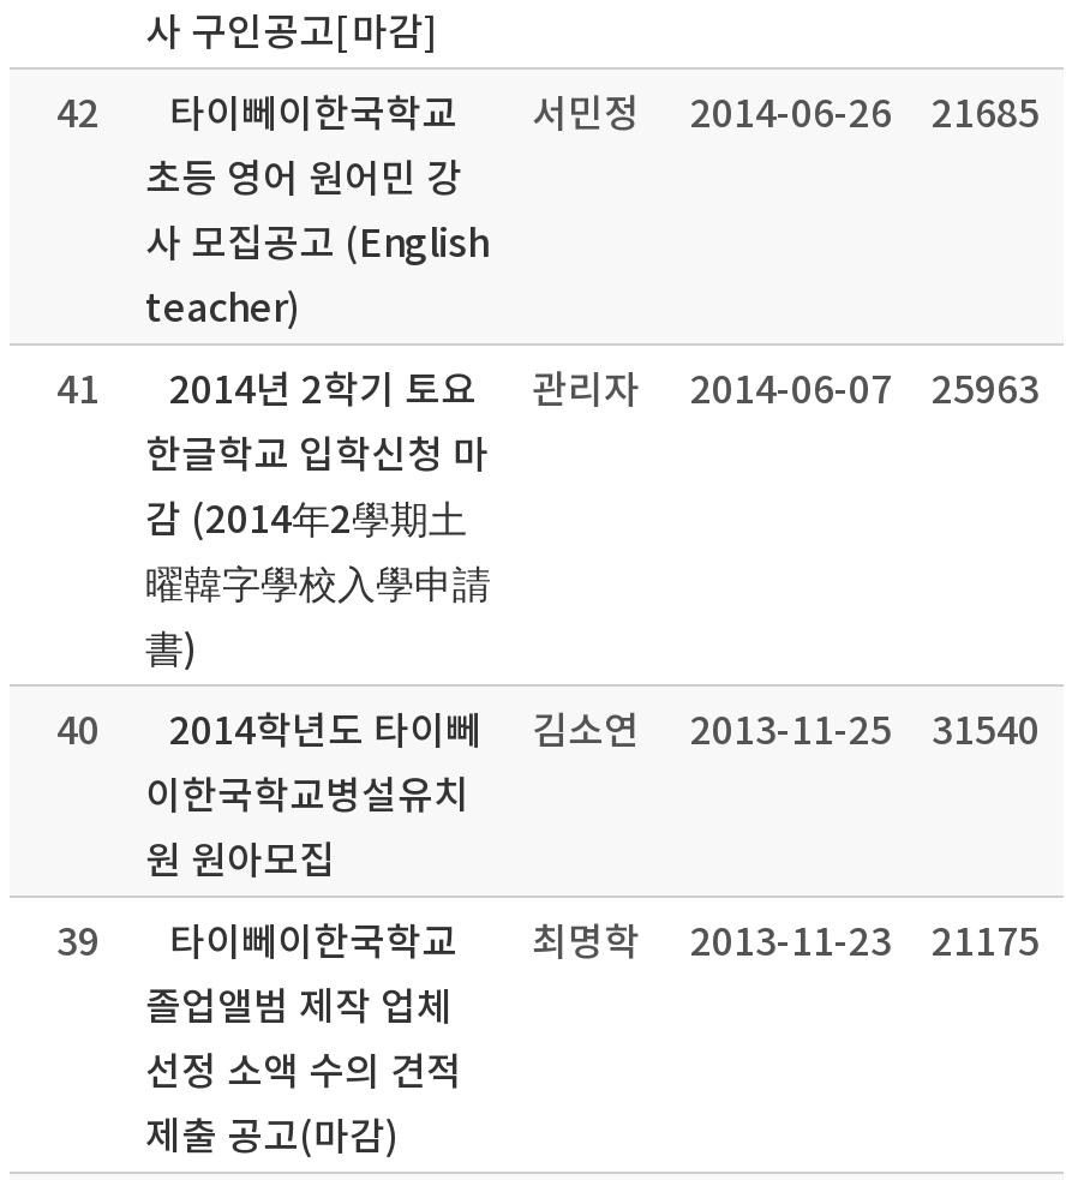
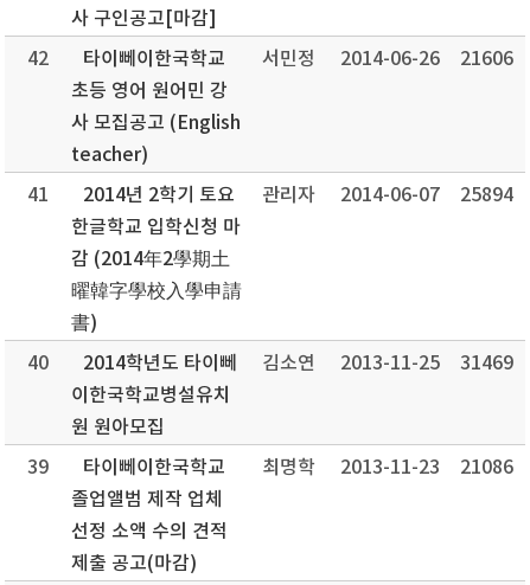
- 42 타이뻬이한국학교 서민정 2014-06-26 21685
+ 42 타이뻬이한국학교 서민정 2014-06-26 21606

- 41 2014년 2학기 토요 관리자 2014-06-07 25963
+ 41 2014년 2학기 토요 관리자 2014-06-07 25894

- 40 2014학년도 타이뻬 김소연 2013-11-25 31540
+ 40 2014학년도 타이뻬 김소연 2013-11-25 31469

- 39 타이뻬이한국학교 최명학 2013-11-23 21175
+ 39 타이뻬이한국학교 최명학 2013-11-23 21086
